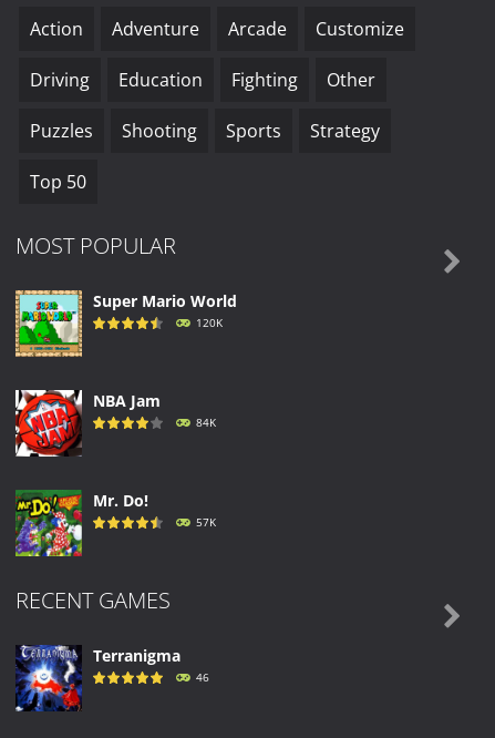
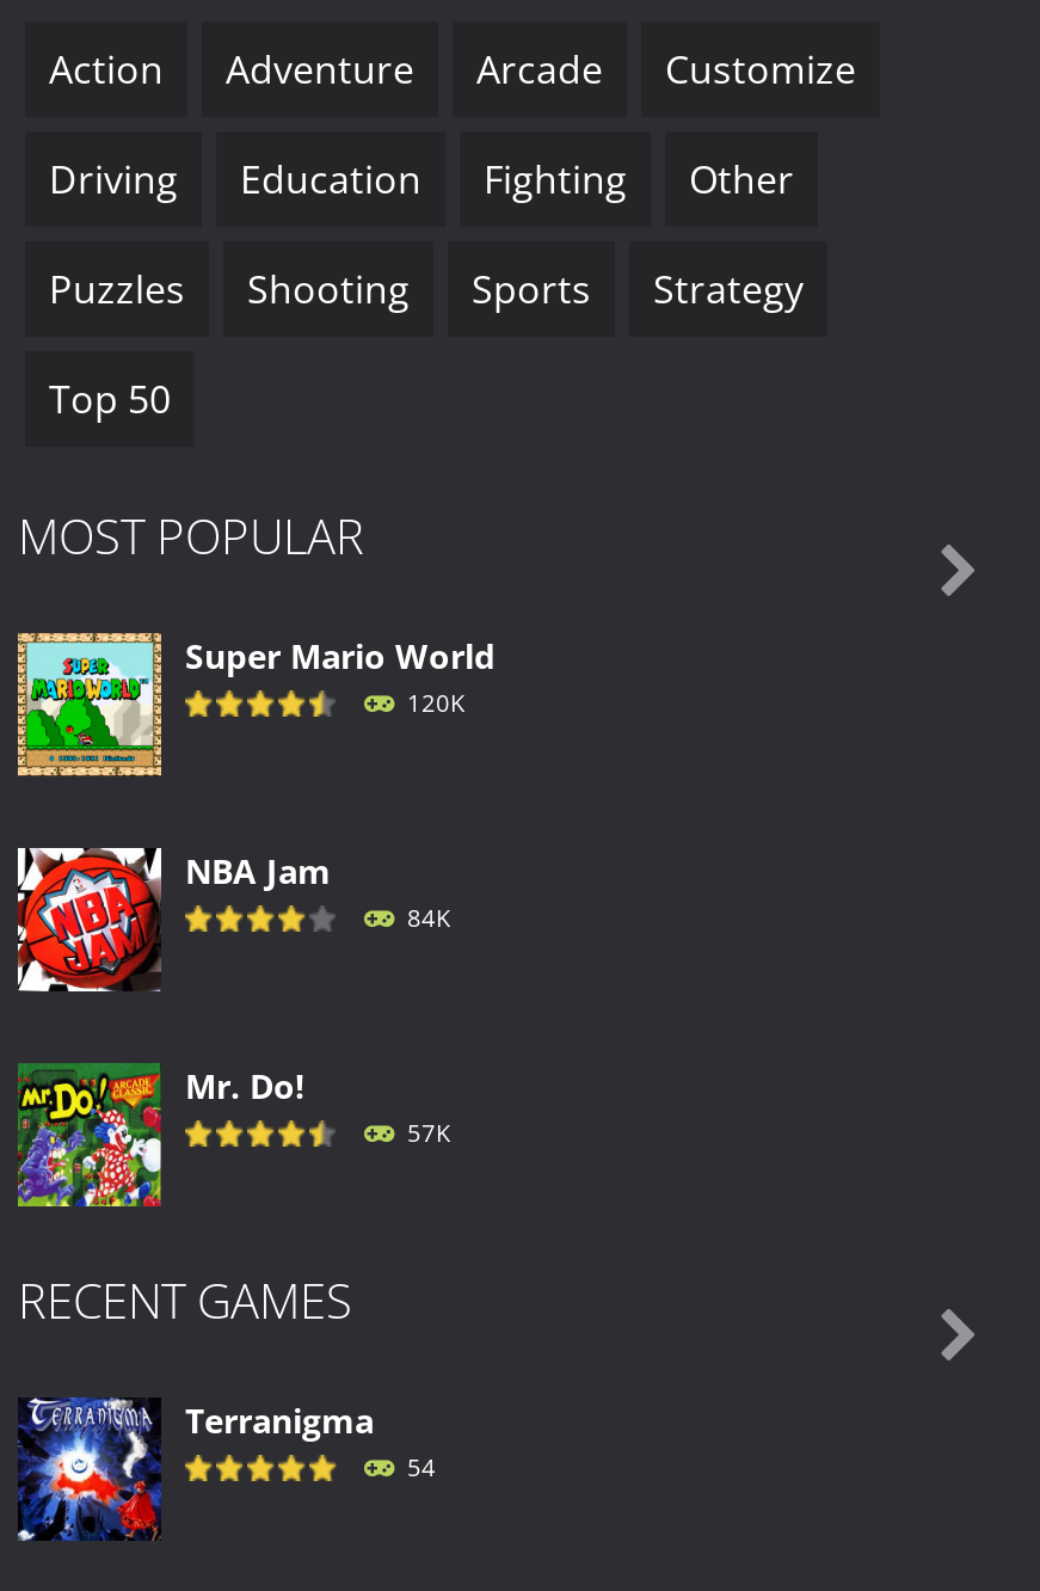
- 46
+ 54
